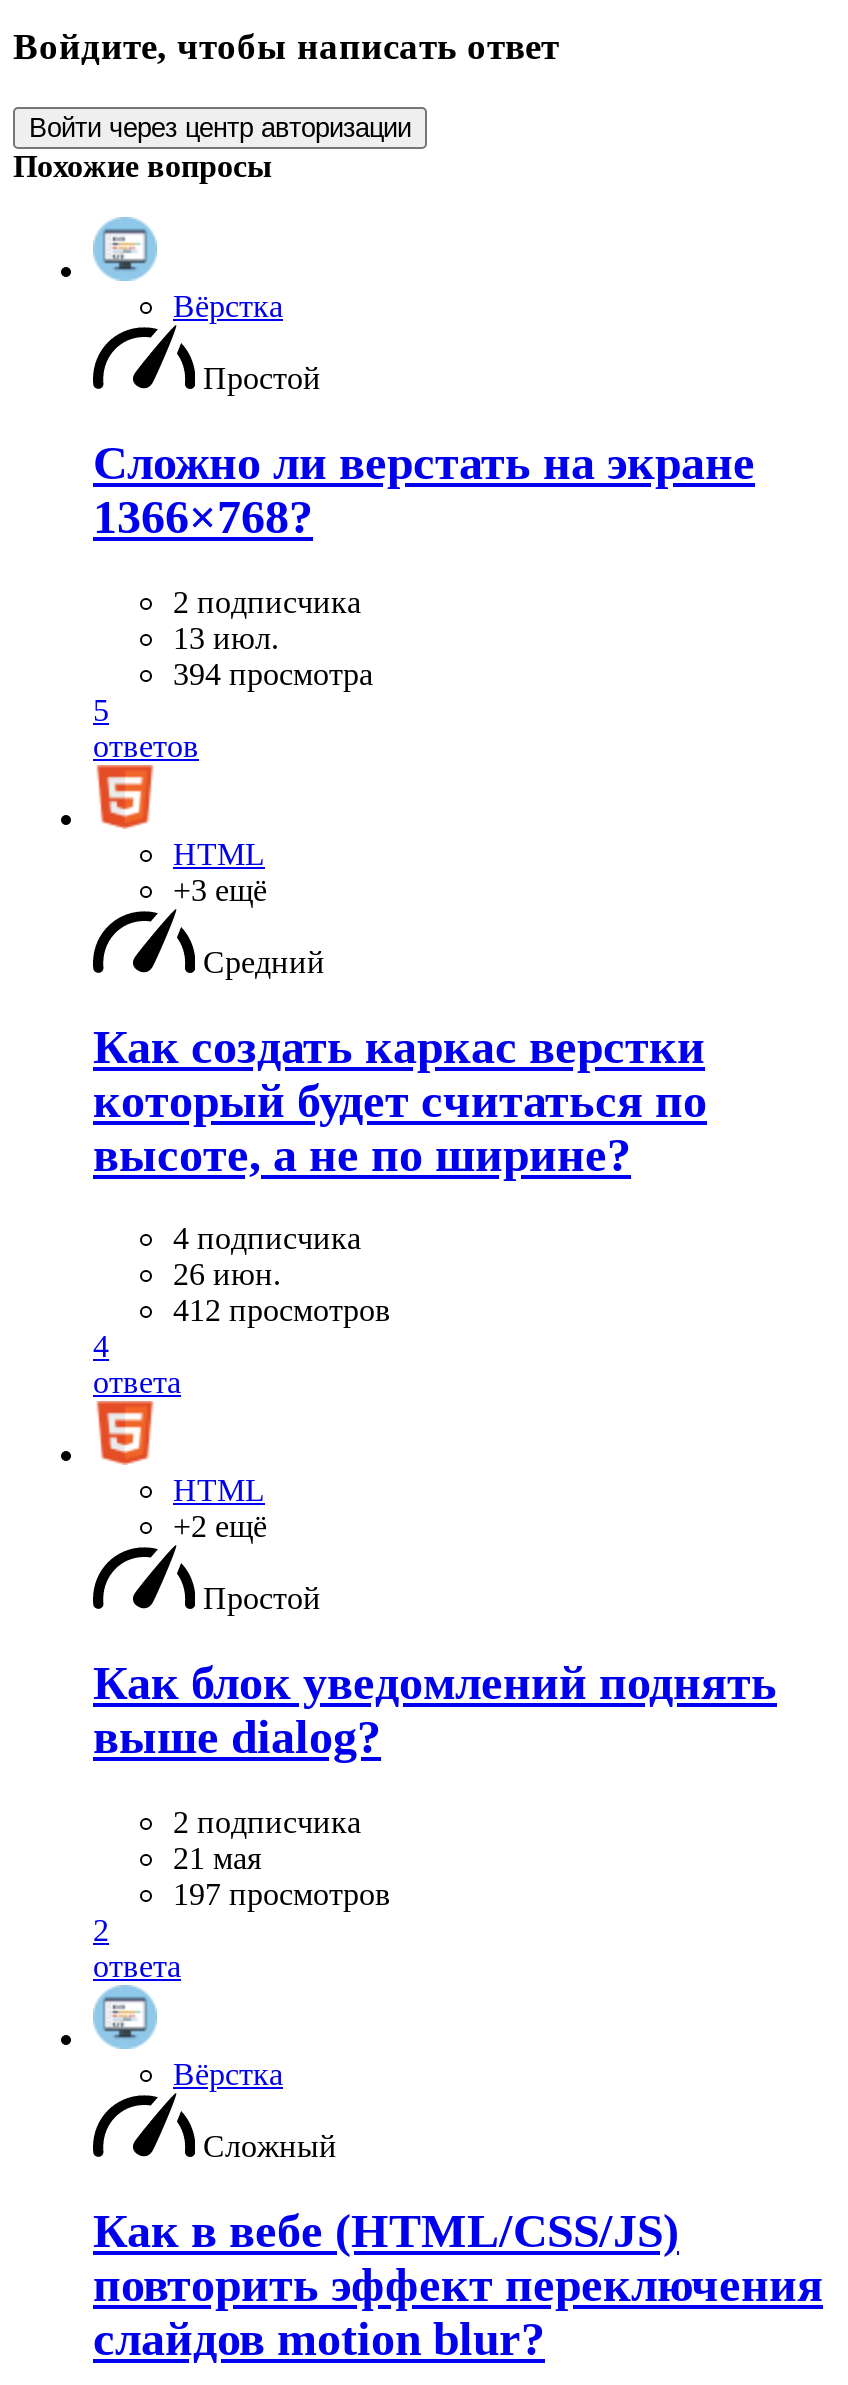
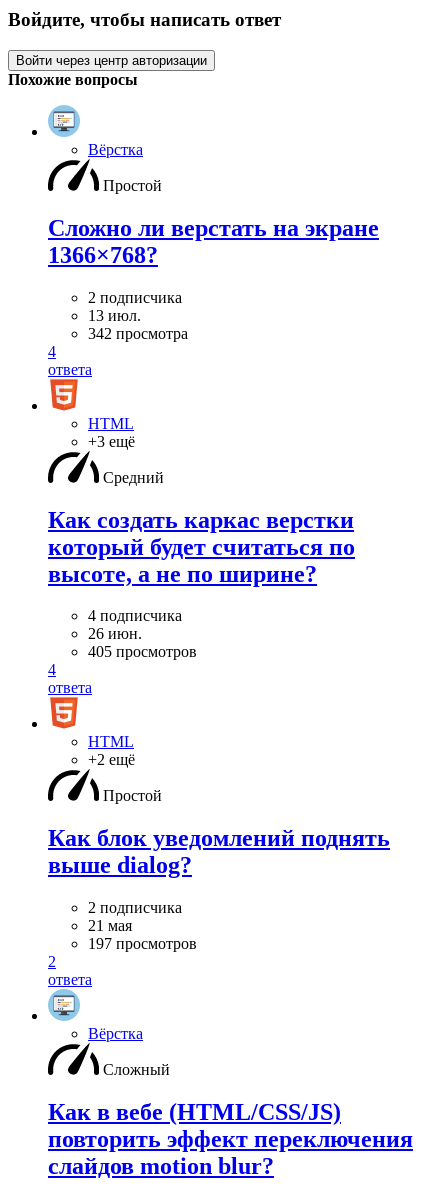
- 394 просмотра
- 5
- ответов
+ 342 просмотра
+ 4
+ ответа

- 412 просмотров
+ 405 просмотров
